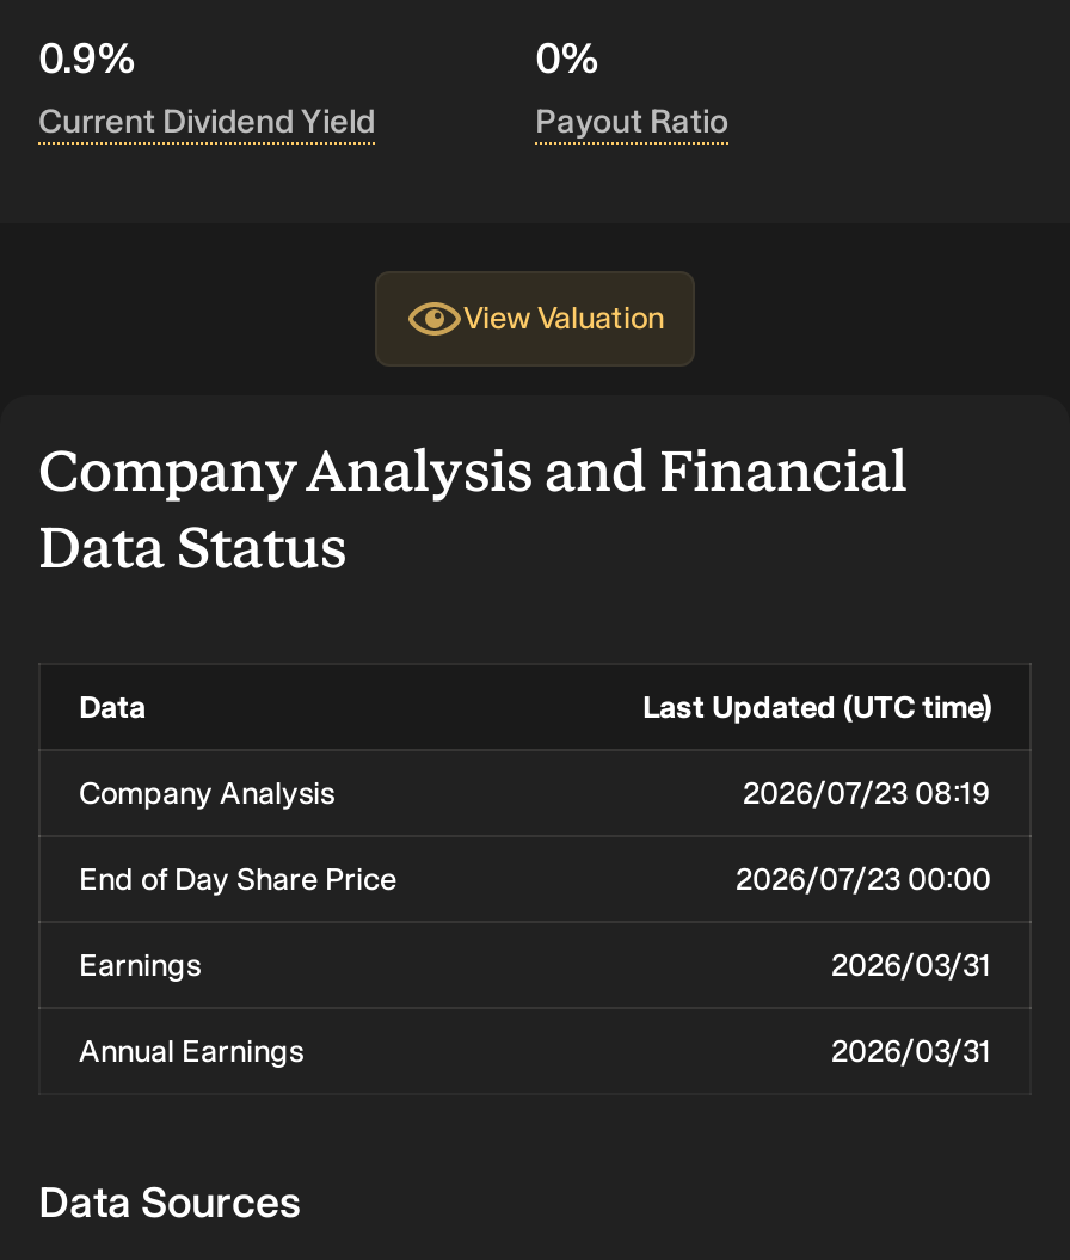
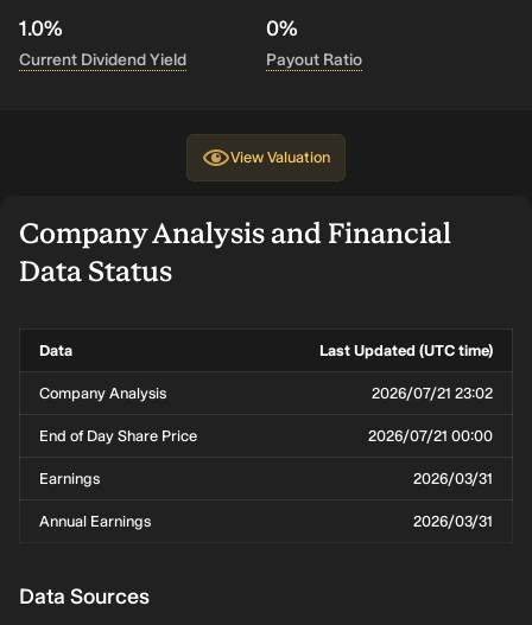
- 0.9%
+ 1.0%

- 2026/07/23 08:19
+ 2026/07/21 23:02

- 2026/07/23 00:00
+ 2026/07/21 00:00
